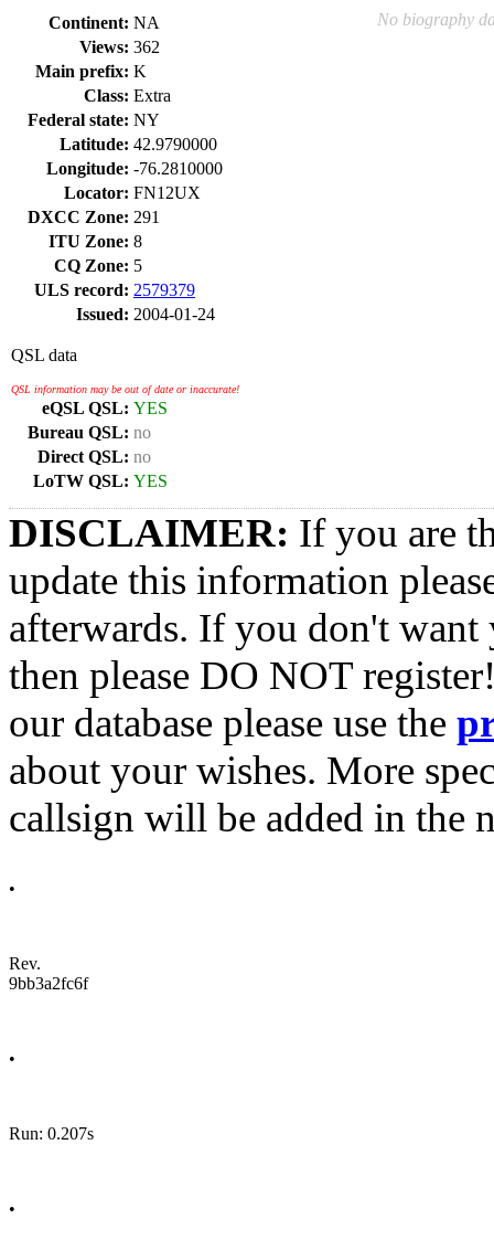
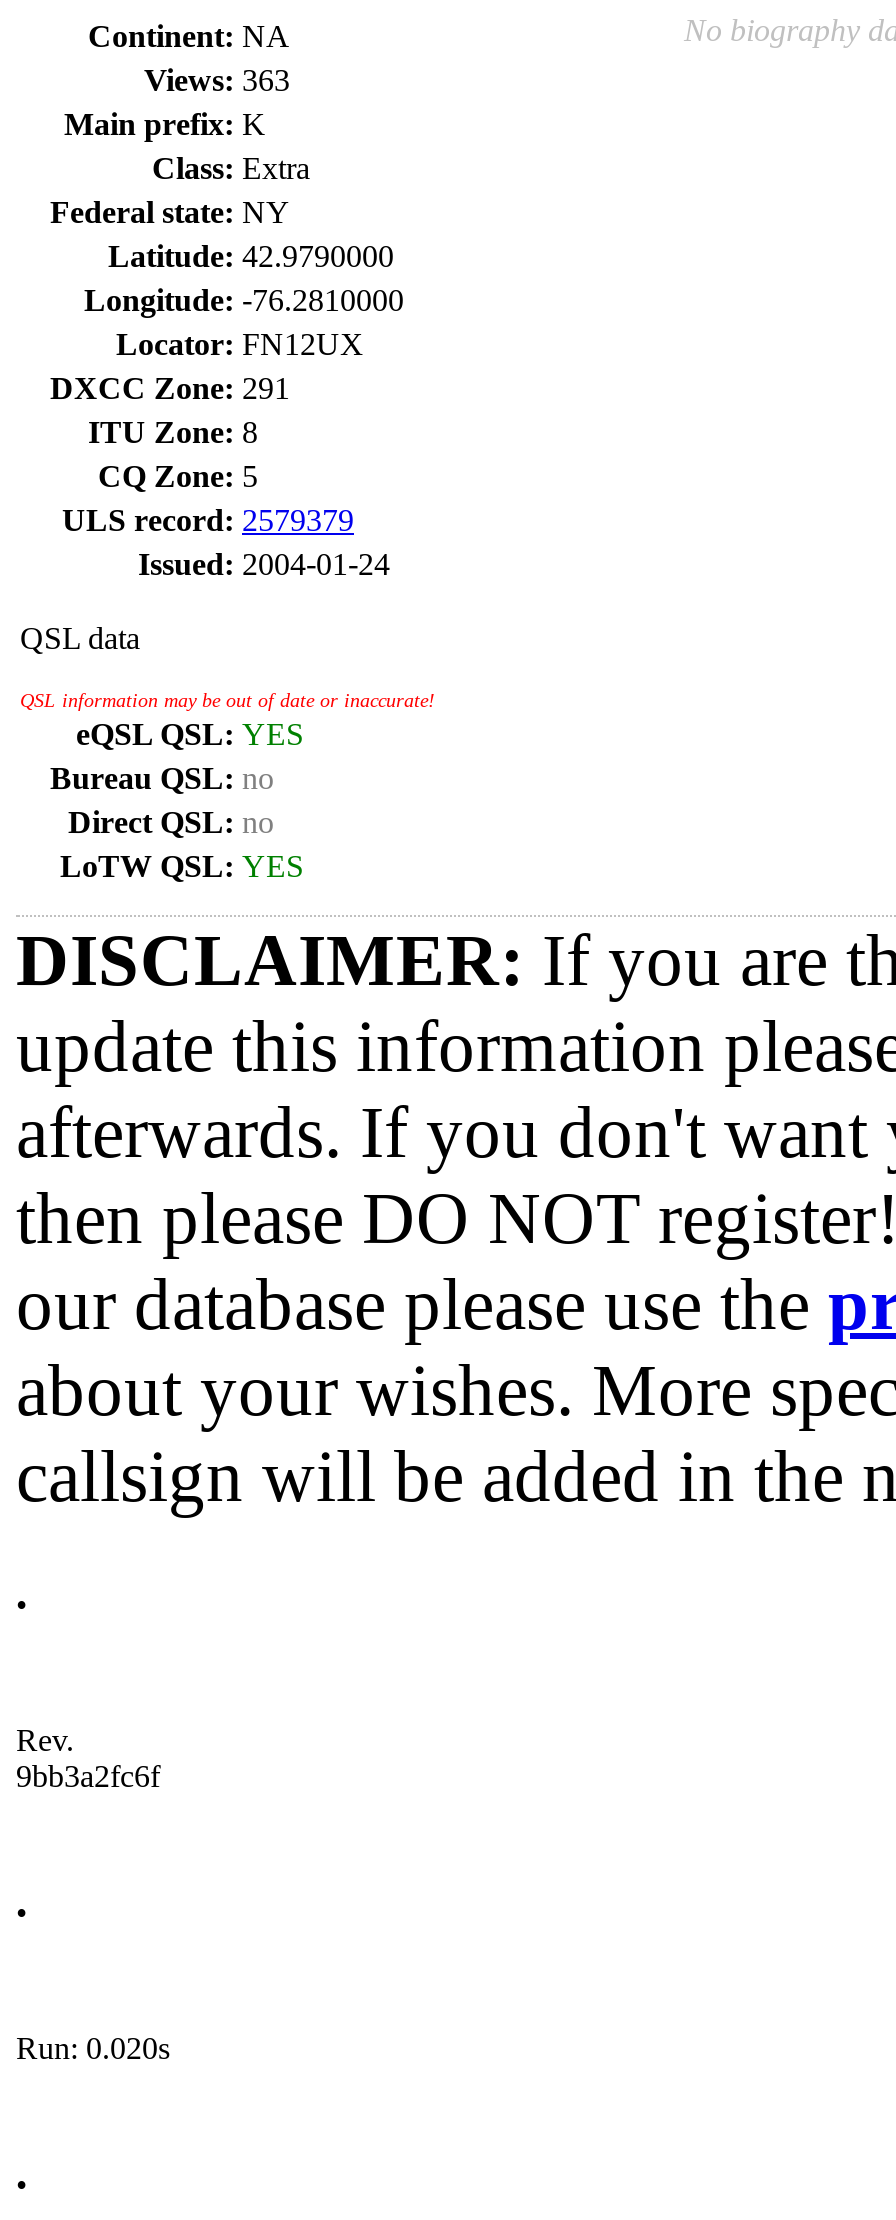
- Views: 362
+ Views: 363

- Run: 0.207s
+ Run: 0.020s
